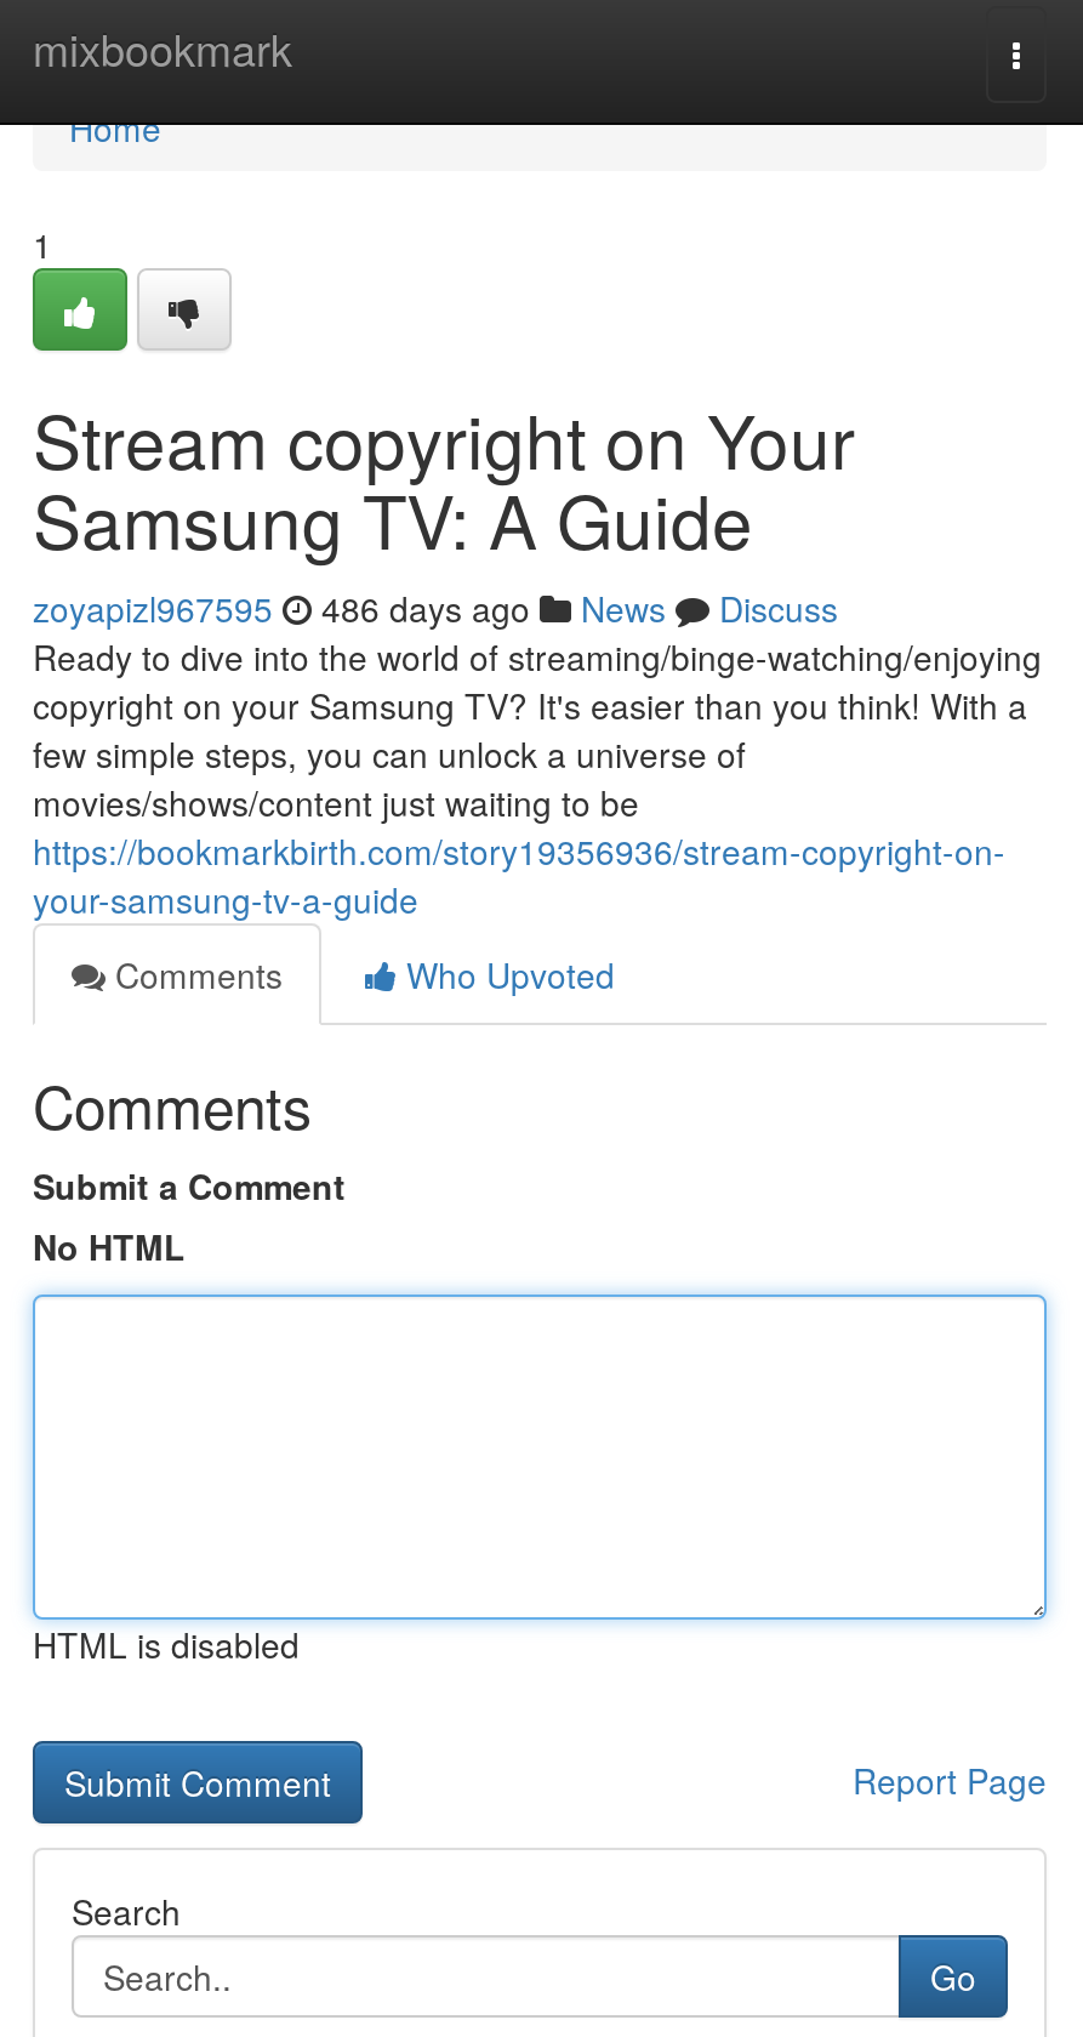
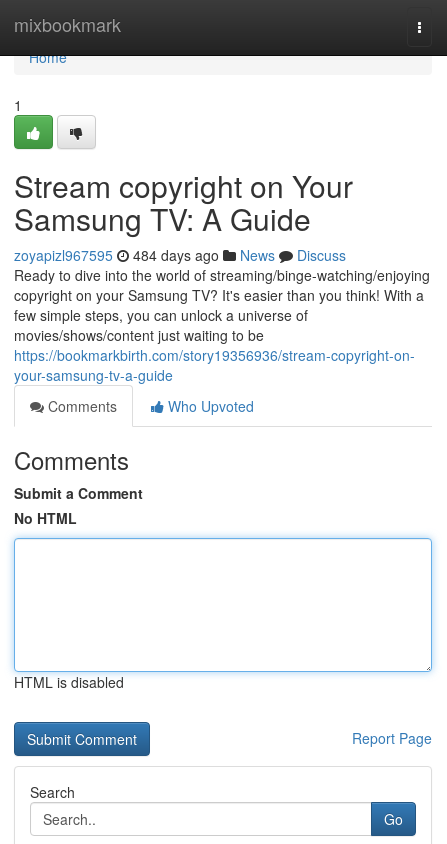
- zoyapizl967595 486 days ago News Discuss
+ zoyapizl967595 484 days ago News Discuss
